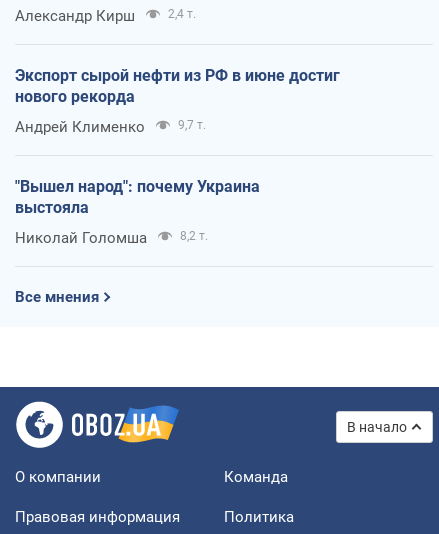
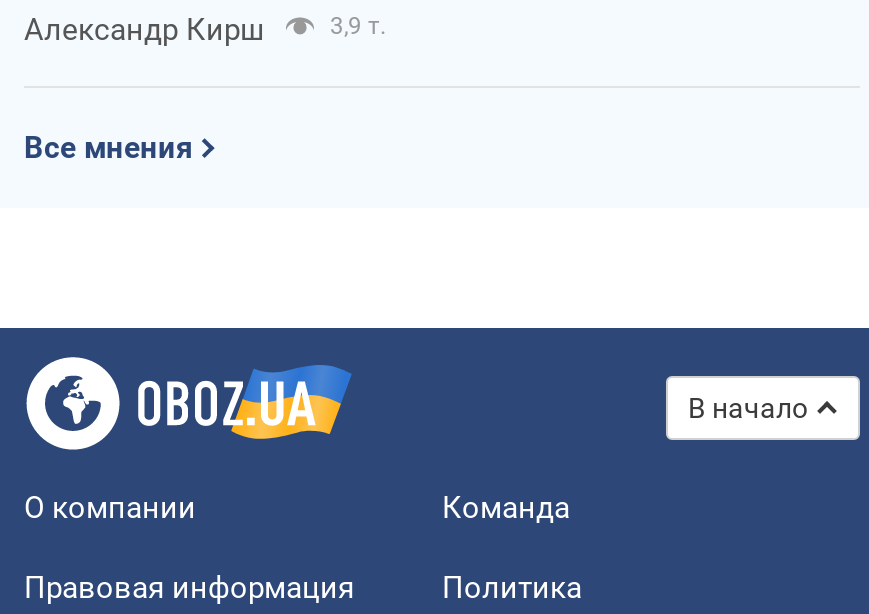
- 2,4 т.
- Экспорт сырой нефти из РФ в июне достиг
- нового рекорда
- Андрей Клименко
- 9,7 т.
- "Вышел народ": почему Украина
- выстояла
- Николай Голомша
- 8,2 т.
+ 3,9 т.
